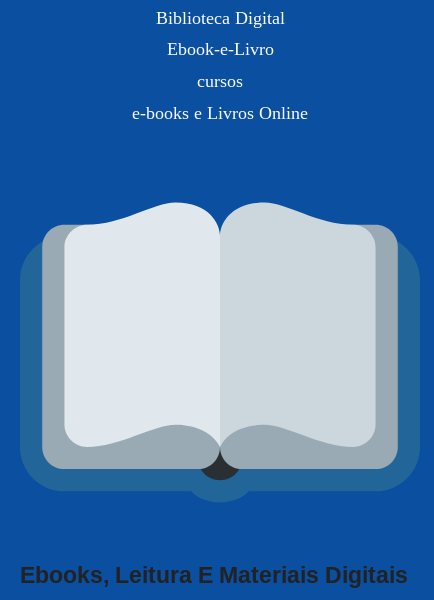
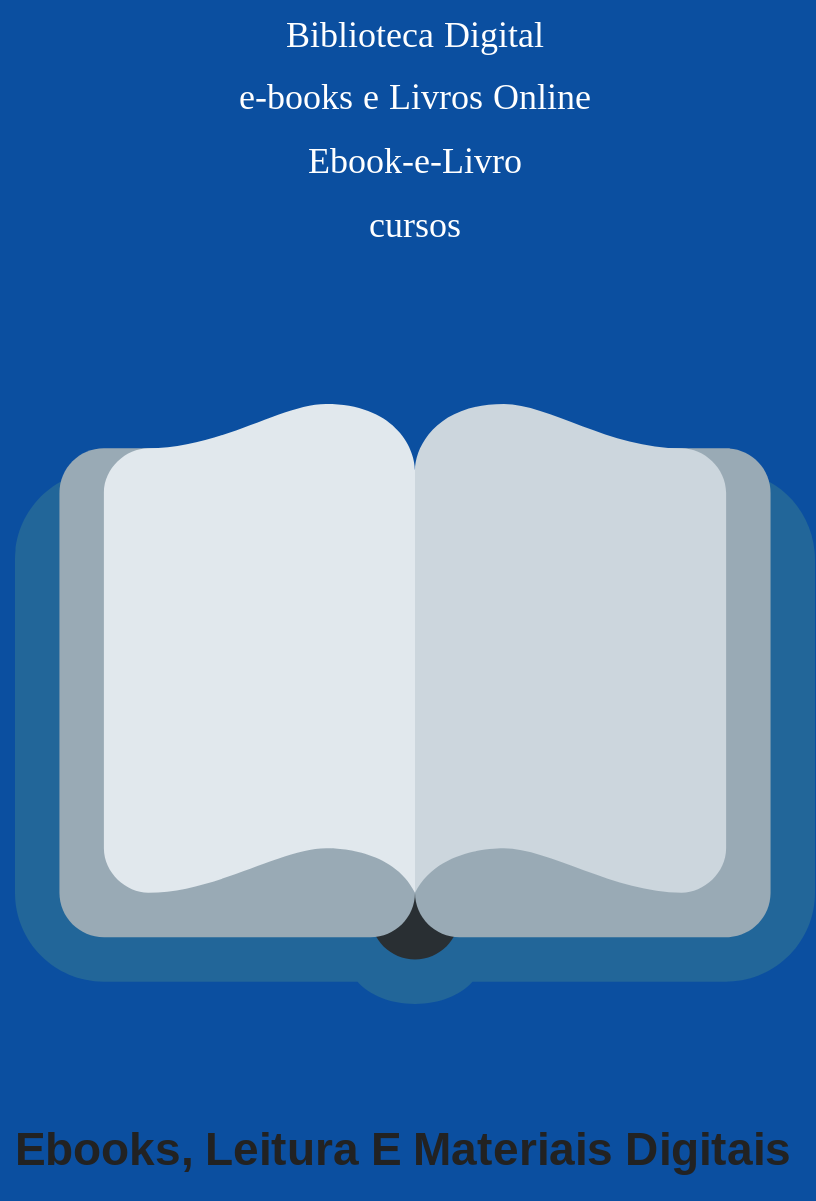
moved down: Ebook-e-Livro | cursos

moved up: e-books e Livros Online
